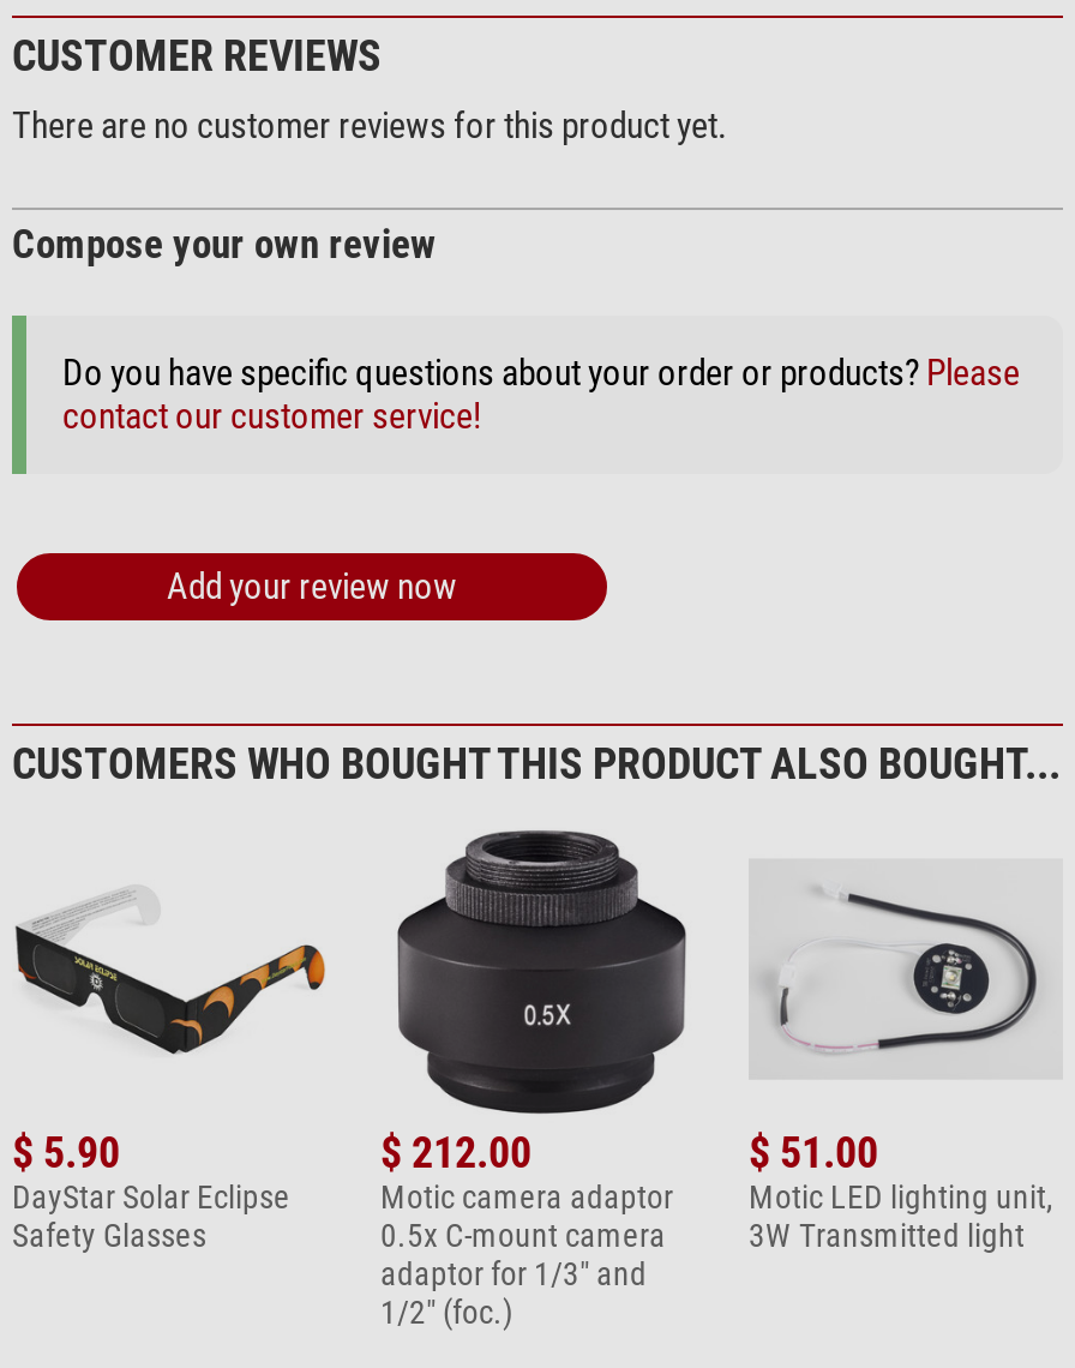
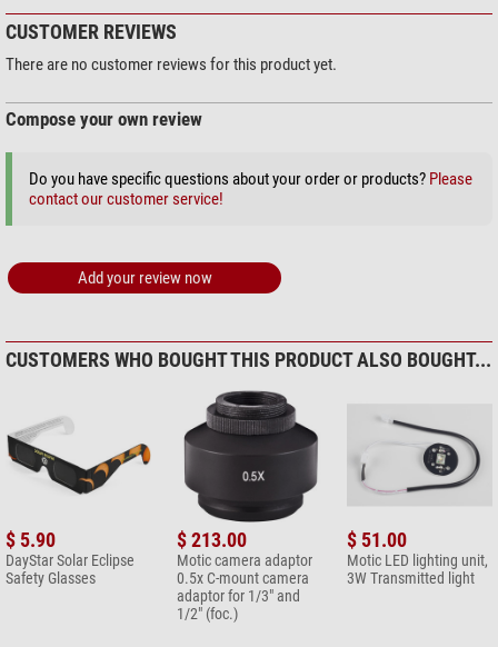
- $ 212.00
+ $ 213.00
